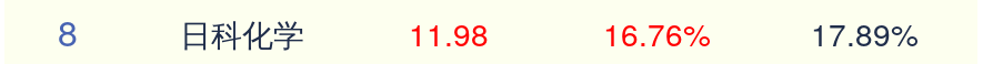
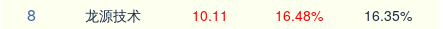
- 日科化学
- 11.98
- 16.76%
- 17.89%
+ 龙源技术
+ 10.11
+ 16.48%
+ 16.35%
